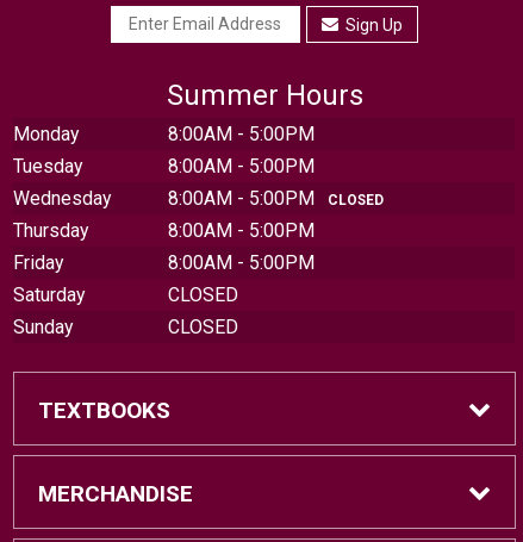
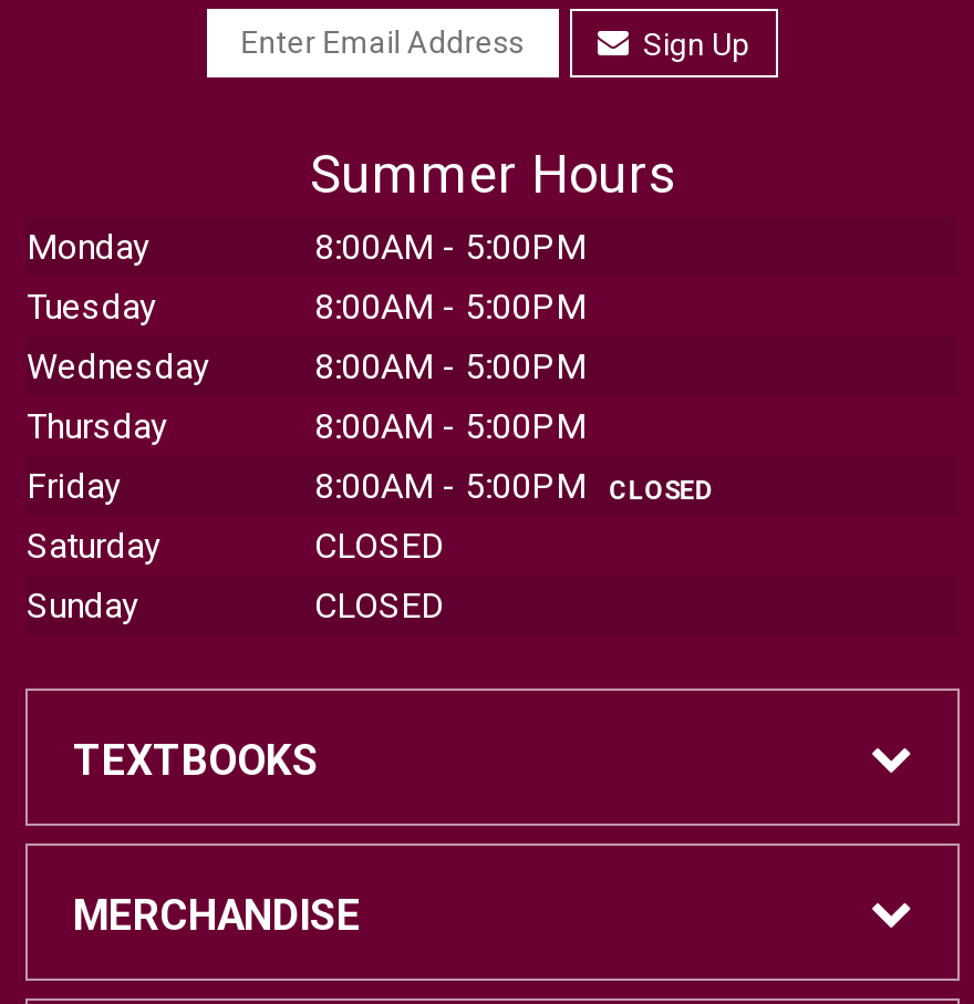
- 8:00AM - 5:00PM CLOSED
+ 8:00AM - 5:00PM

- 8:00AM - 5:00PM
+ 8:00AM - 5:00PM CLOSED
